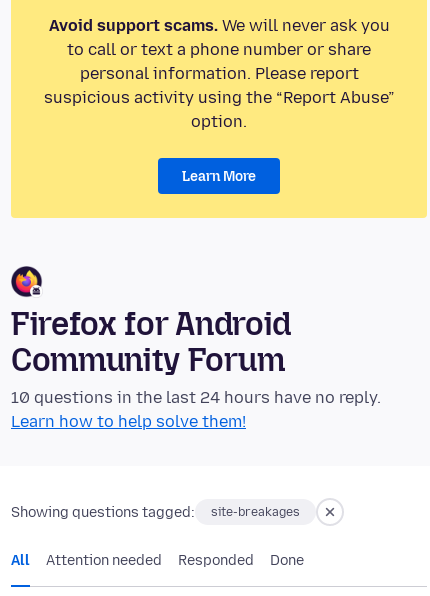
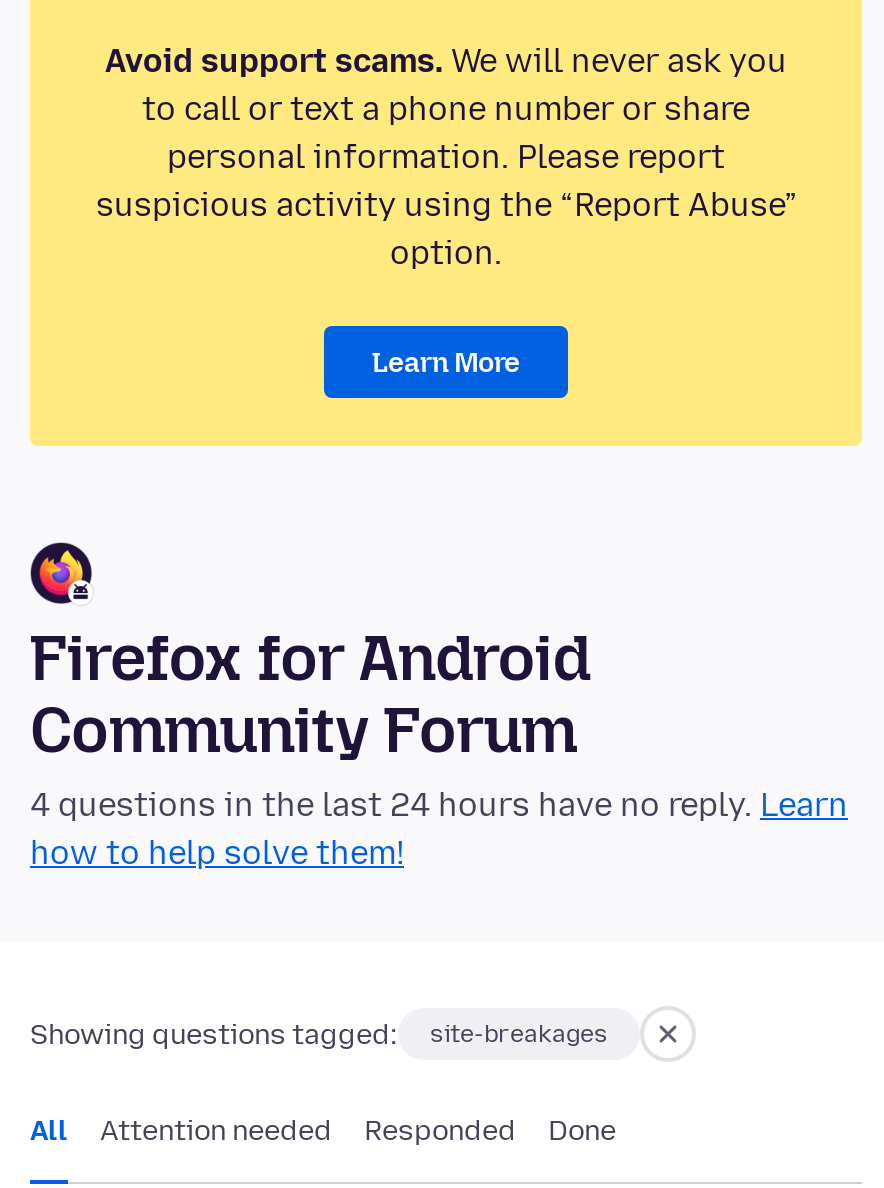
- 10 questions in the last 24 hours have no reply.
- Learn how to help solve them!
+ 4 questions in the last 24 hours have no reply. Learn
+ how to help solve them!
